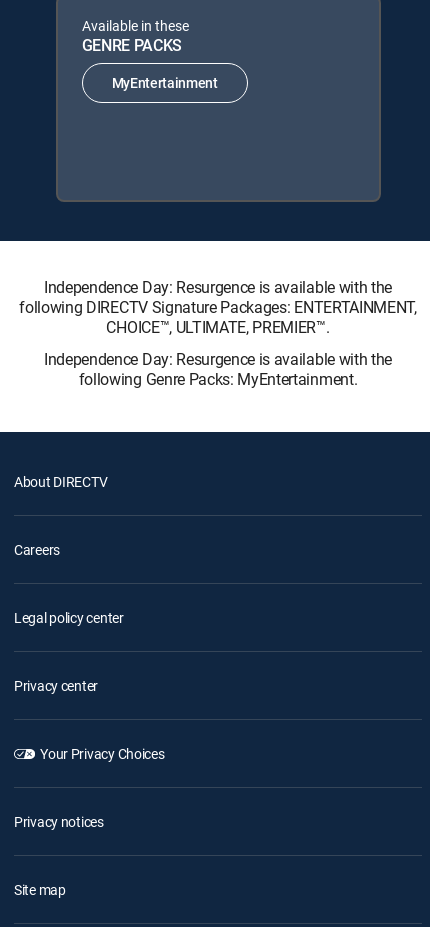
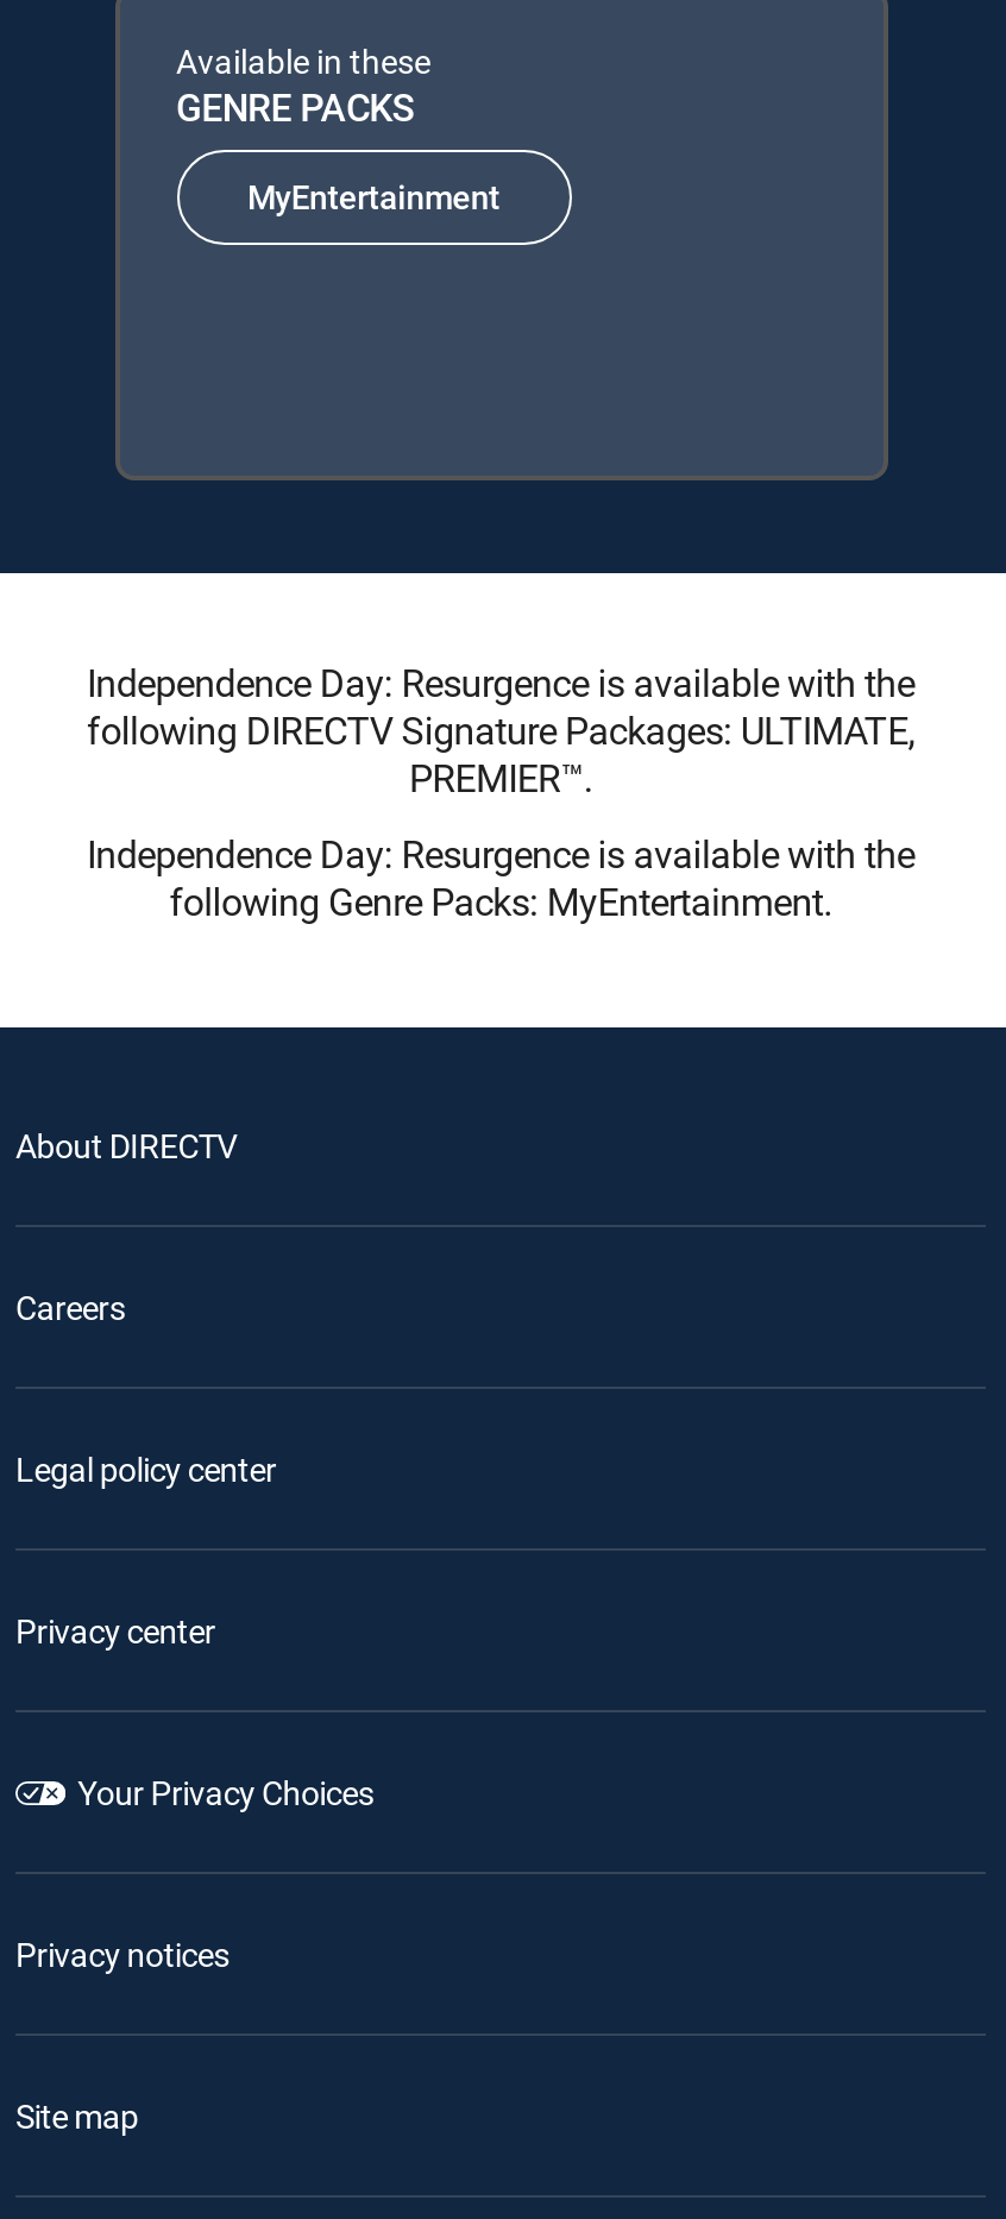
- following DIRECTV Signature Packages: ENTERTAINMENT,
- CHOICE™, ULTIMATE, PREMIER™.
+ following DIRECTV Signature Packages: ULTIMATE,
+ PREMIER™.
